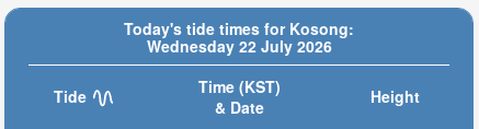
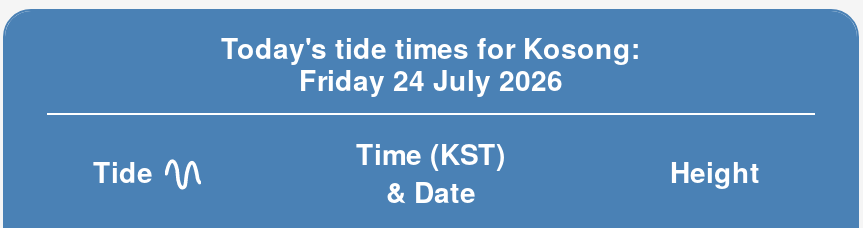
- Wednesday 22 July 2026
+ Friday 24 July 2026
